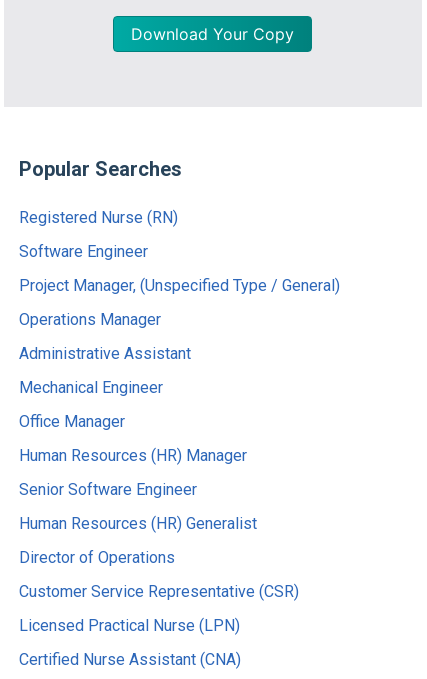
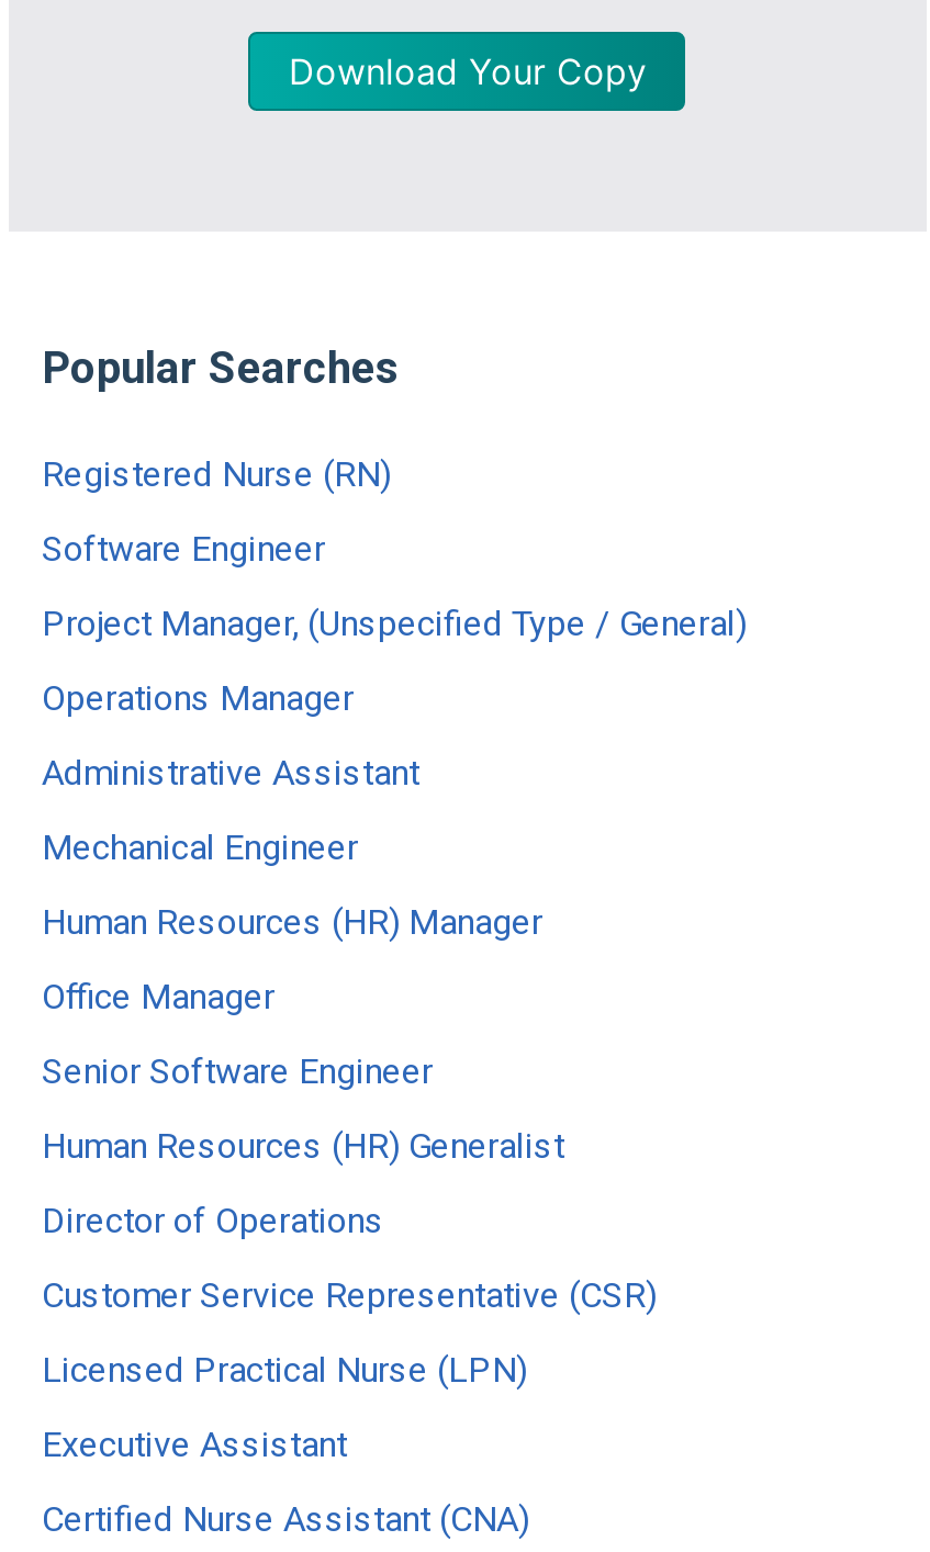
moved up: Human Resources (HR) Manager

+ Executive Assistant
